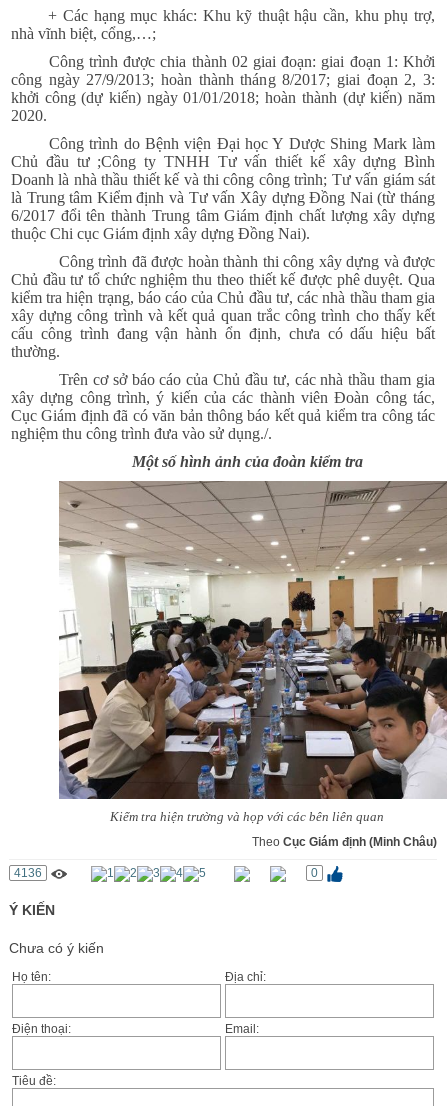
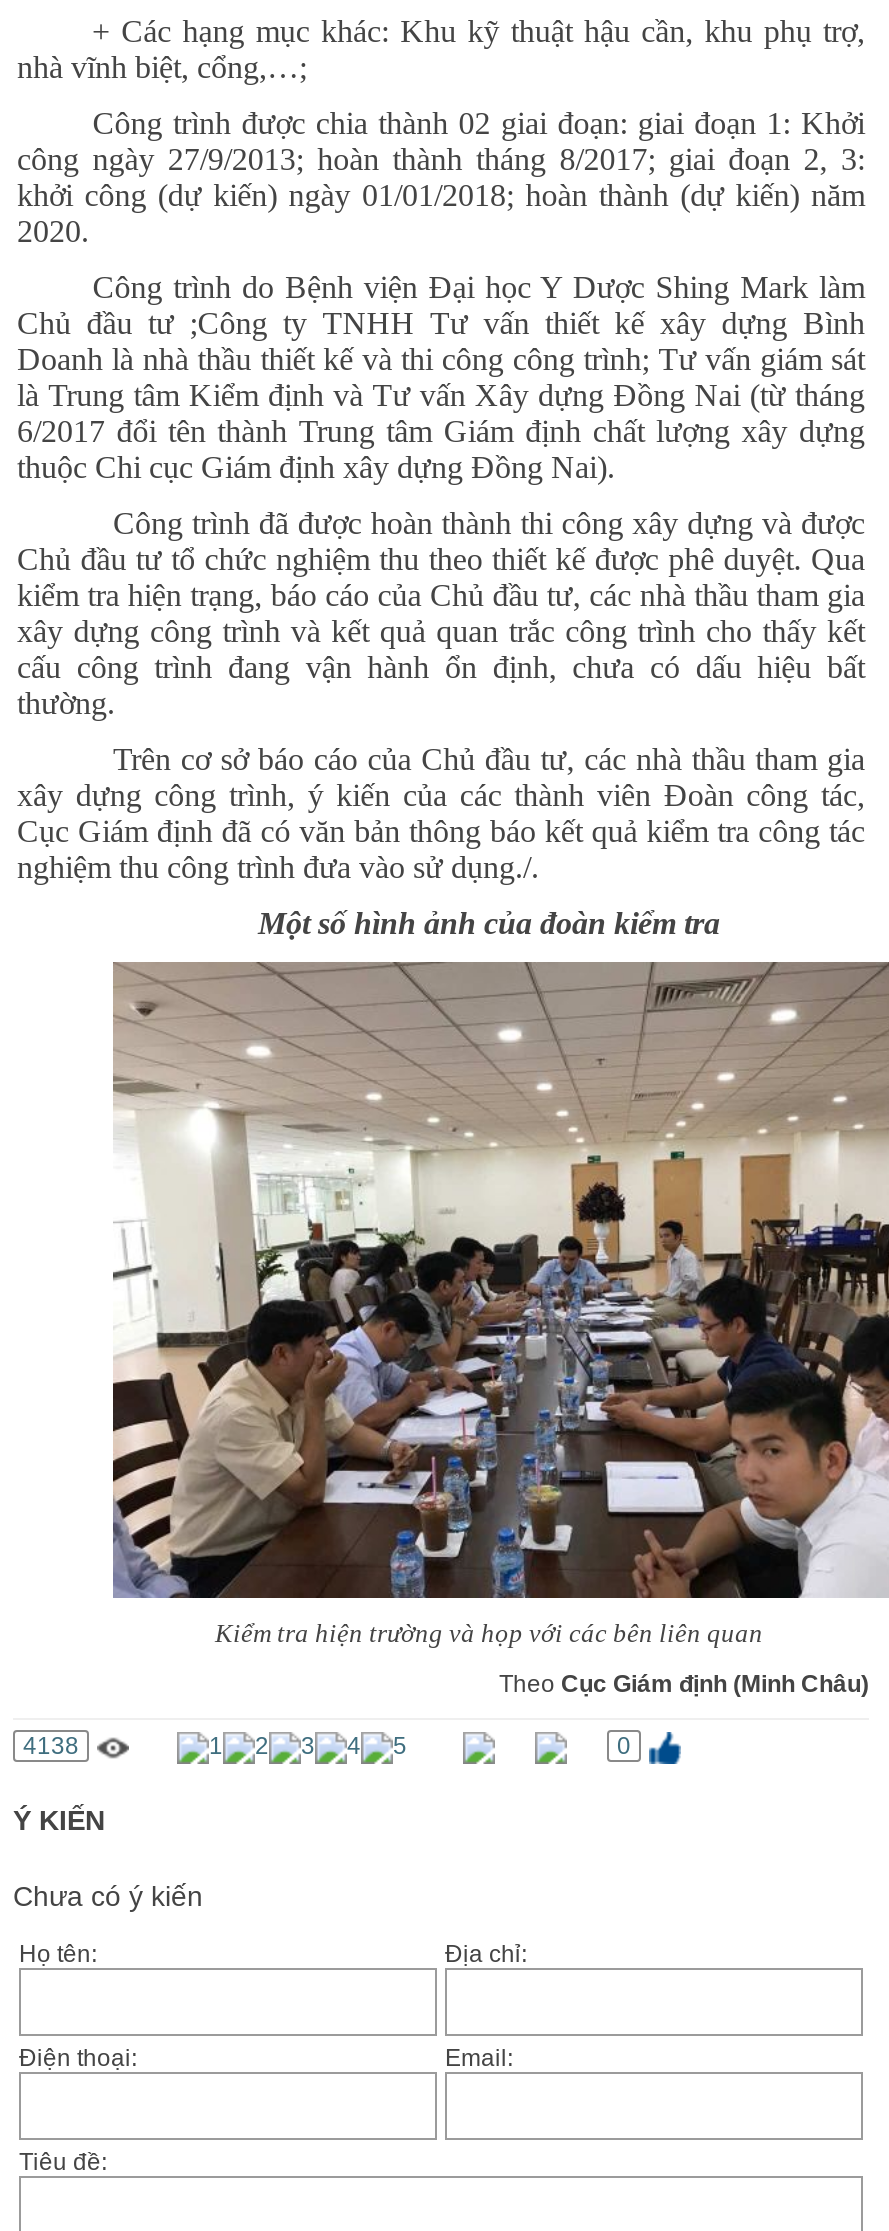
- 4136
+ 4138
